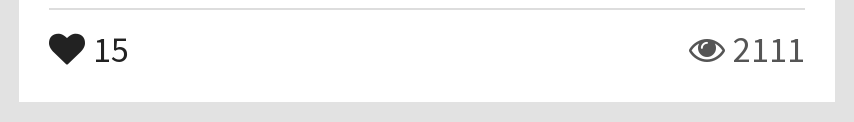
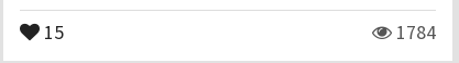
- 2111
+ 1784
